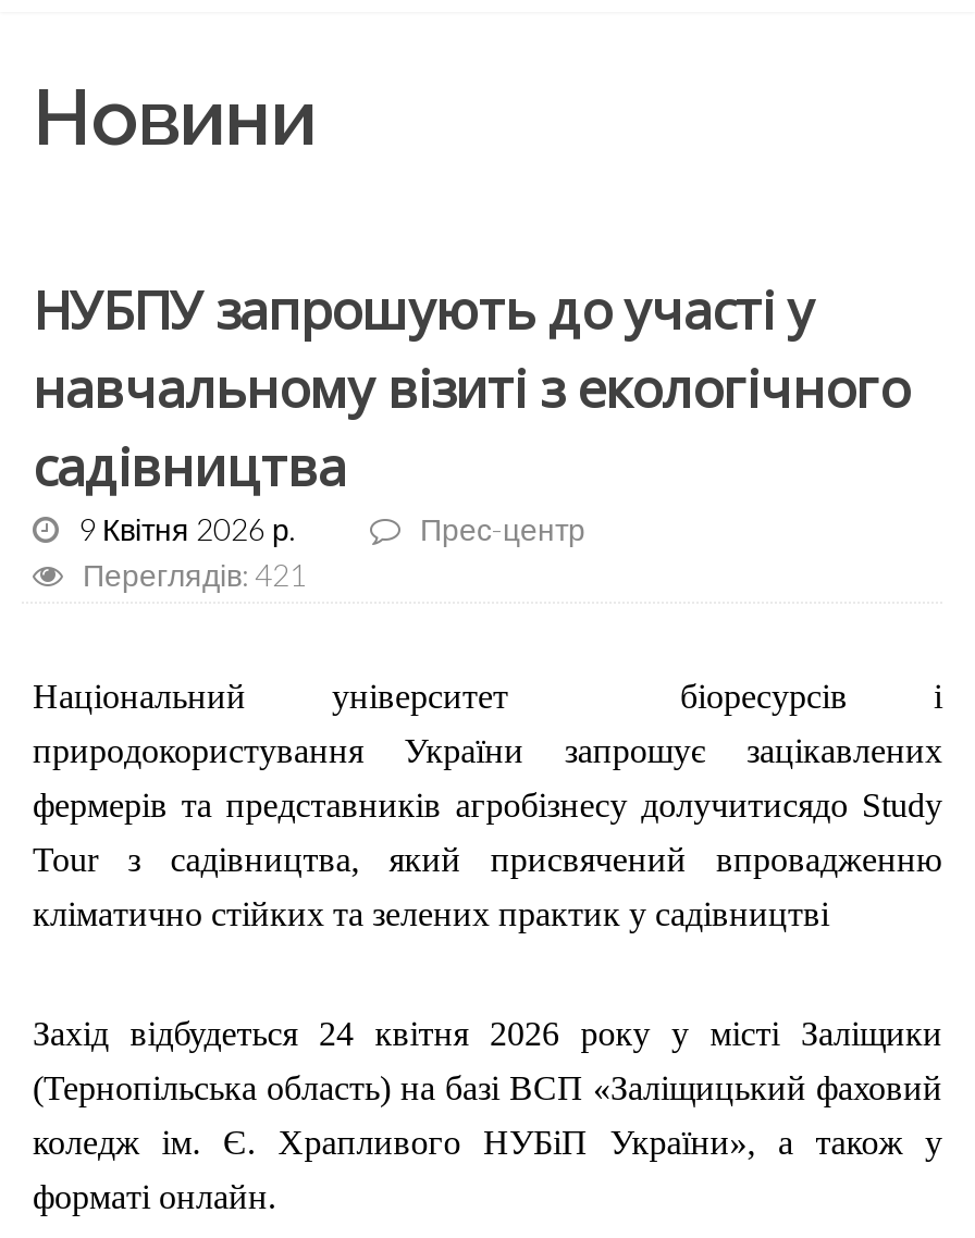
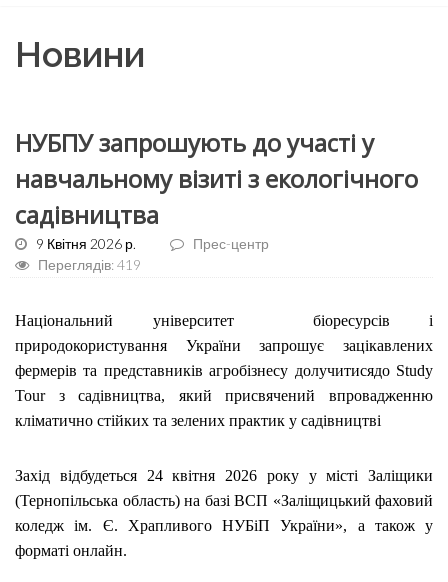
- Переглядів: 421
+ Переглядів: 419
